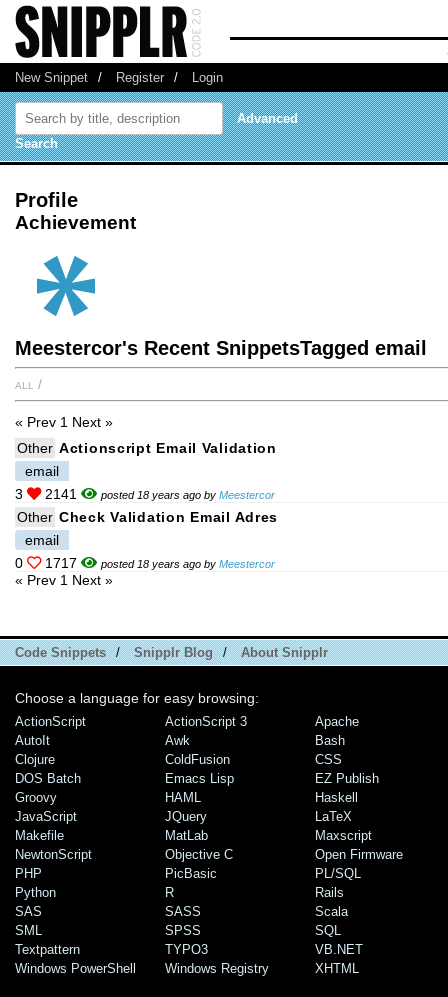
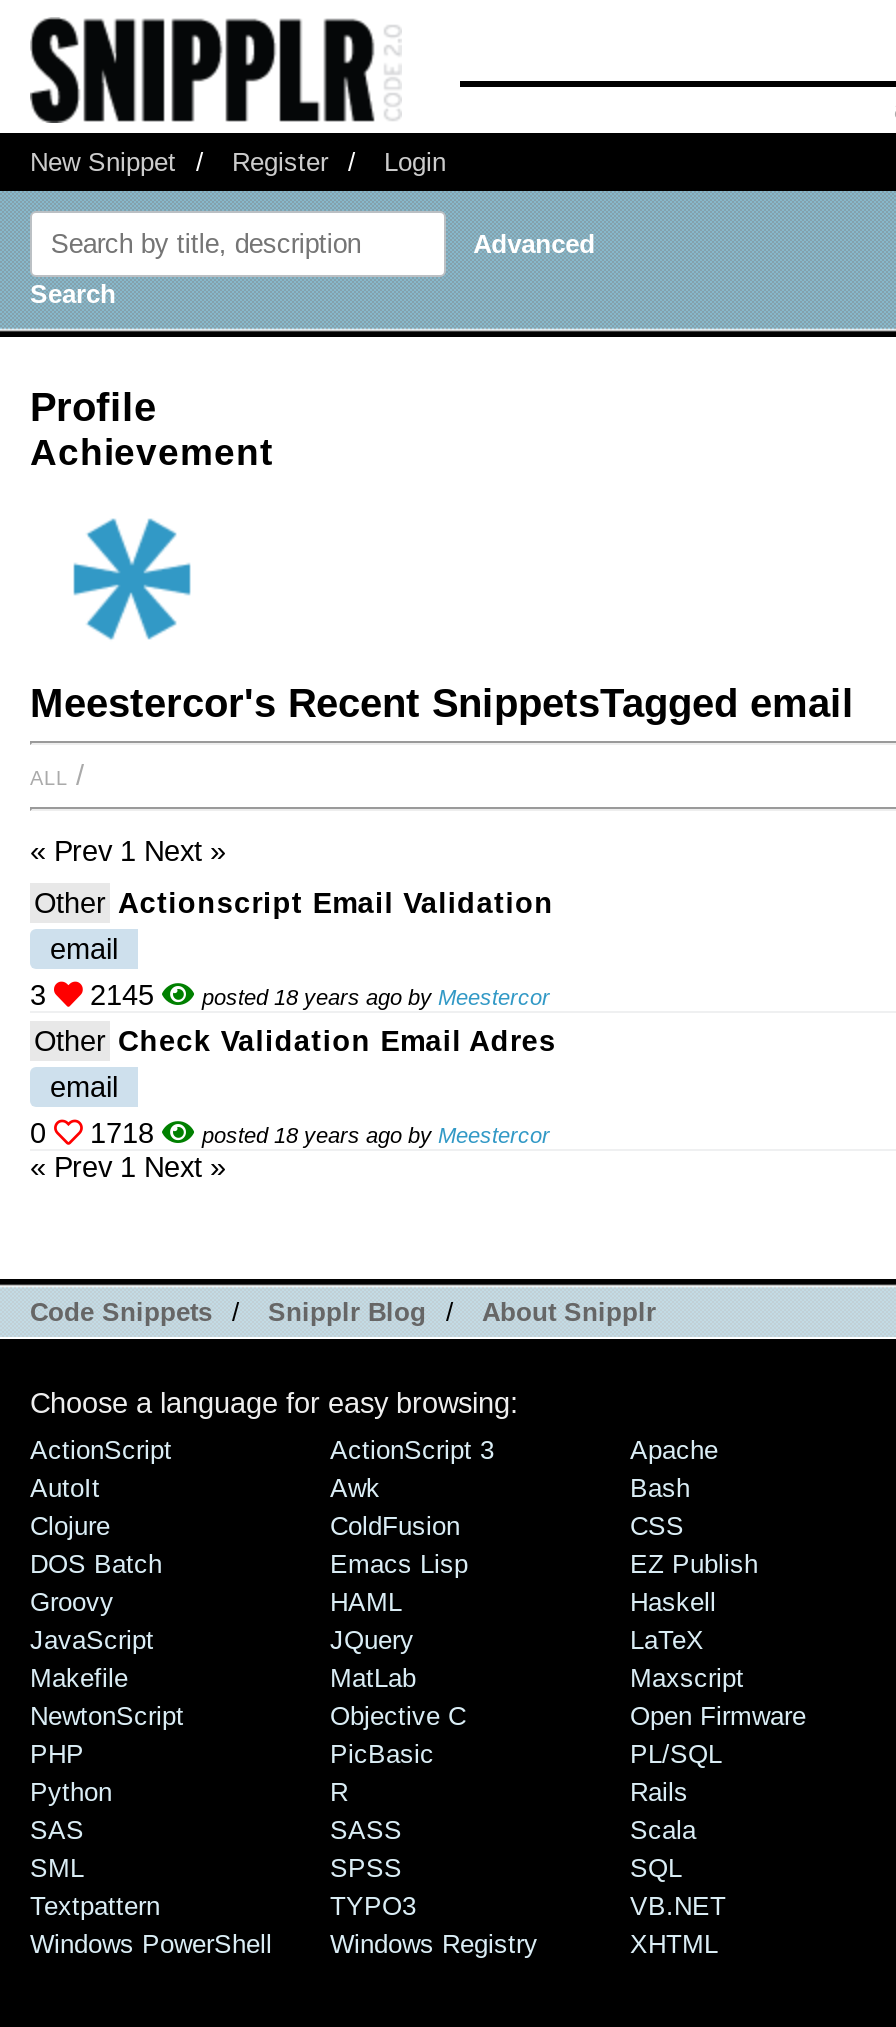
- 3 2141 posted 18 years ago by Meestercor
+ 3 2145 posted 18 years ago by Meestercor

- 0 1717 posted 18 years ago by Meestercor
+ 0 1718 posted 18 years ago by Meestercor
